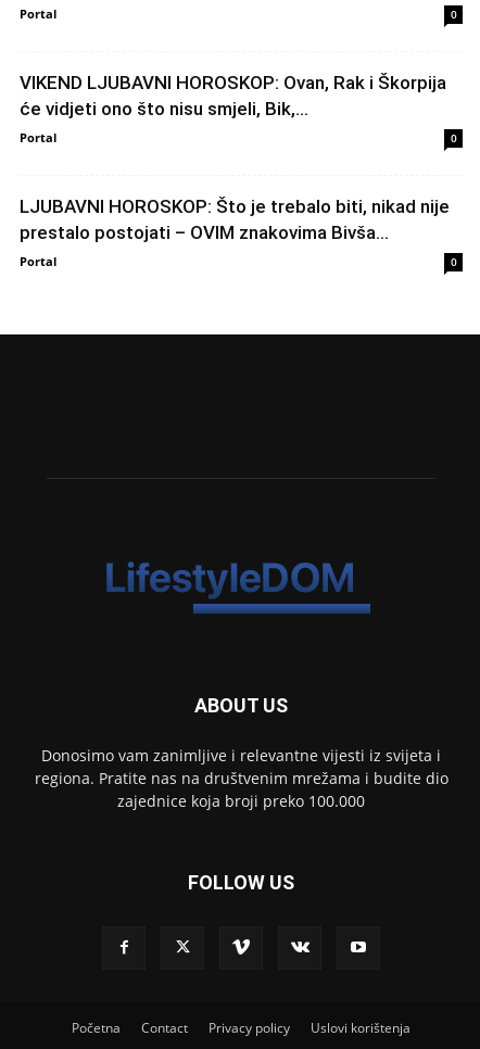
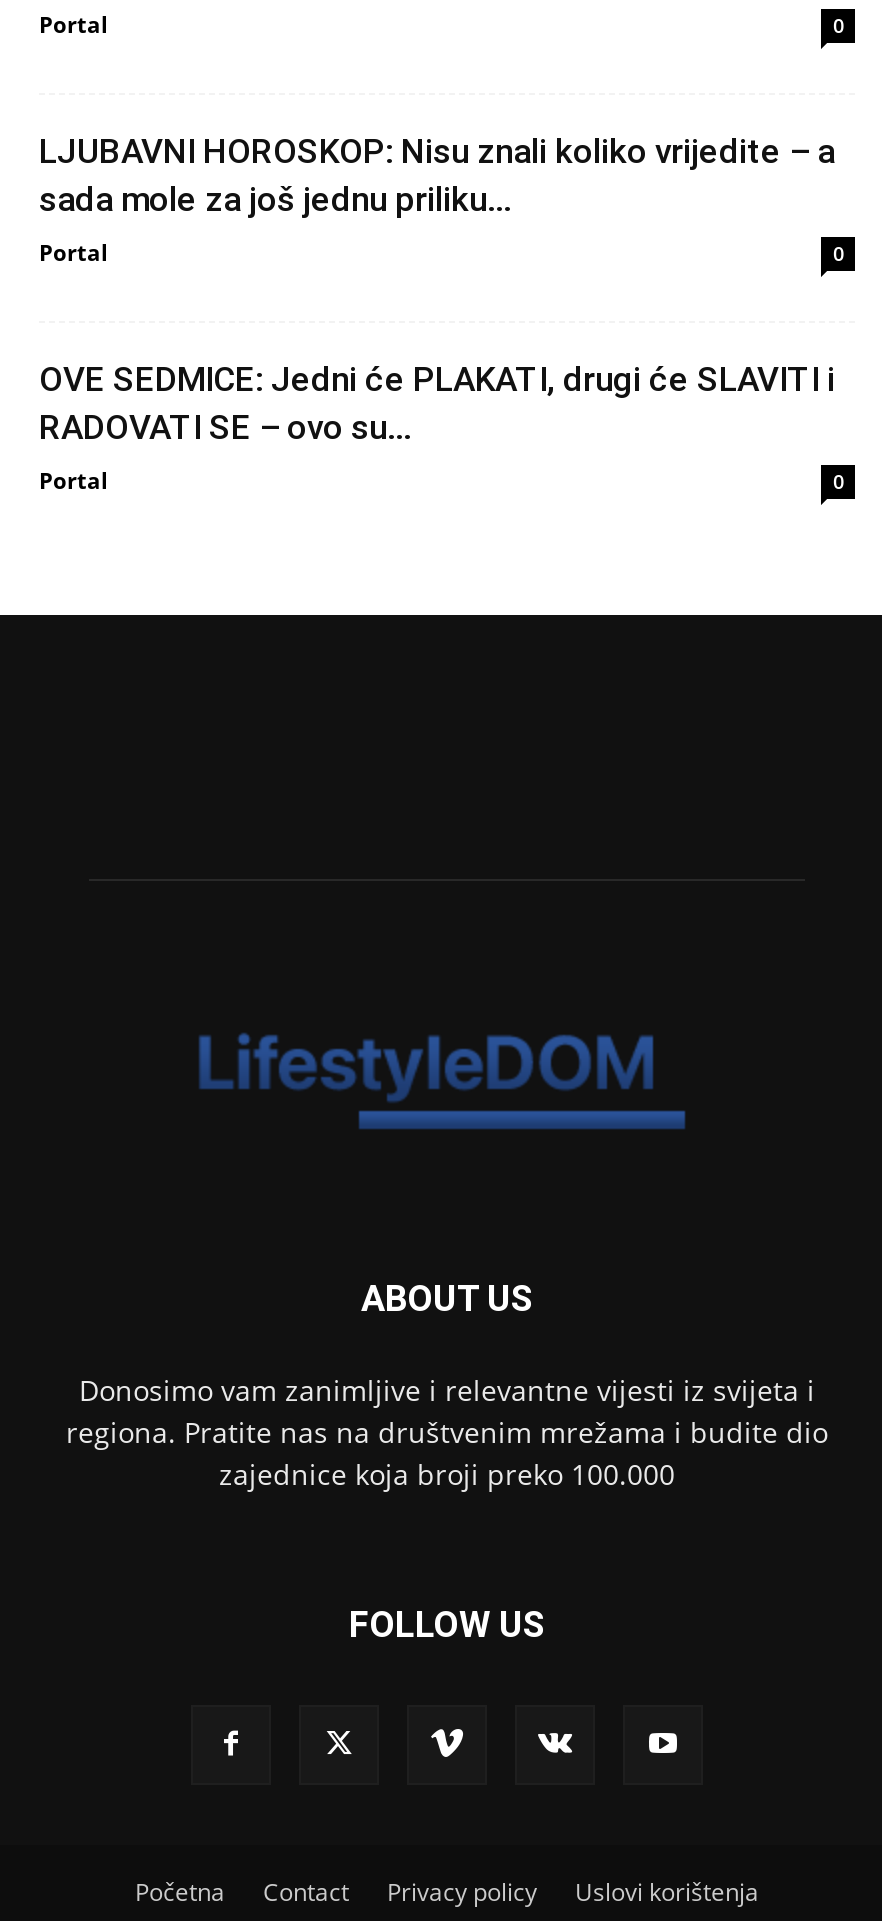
- VIKEND LJUBAVNI HOROSKOP: Ovan, Rak i Škorpija
- će vidjeti ono što nisu smjeli, Bik,...
+ LJUBAVNI HOROSKOP: Nisu znali koliko vrijedite – a
+ sada mole za još jednu priliku...

- LJUBAVNI HOROSKOP: Što je trebalo biti, nikad nije
- prestalo postojati – OVIM znakovima Bivša...
+ OVE SEDMICE: Jedni će PLAKATI, drugi će SLAVITI i
+ RADOVATI SE – ovo su...
